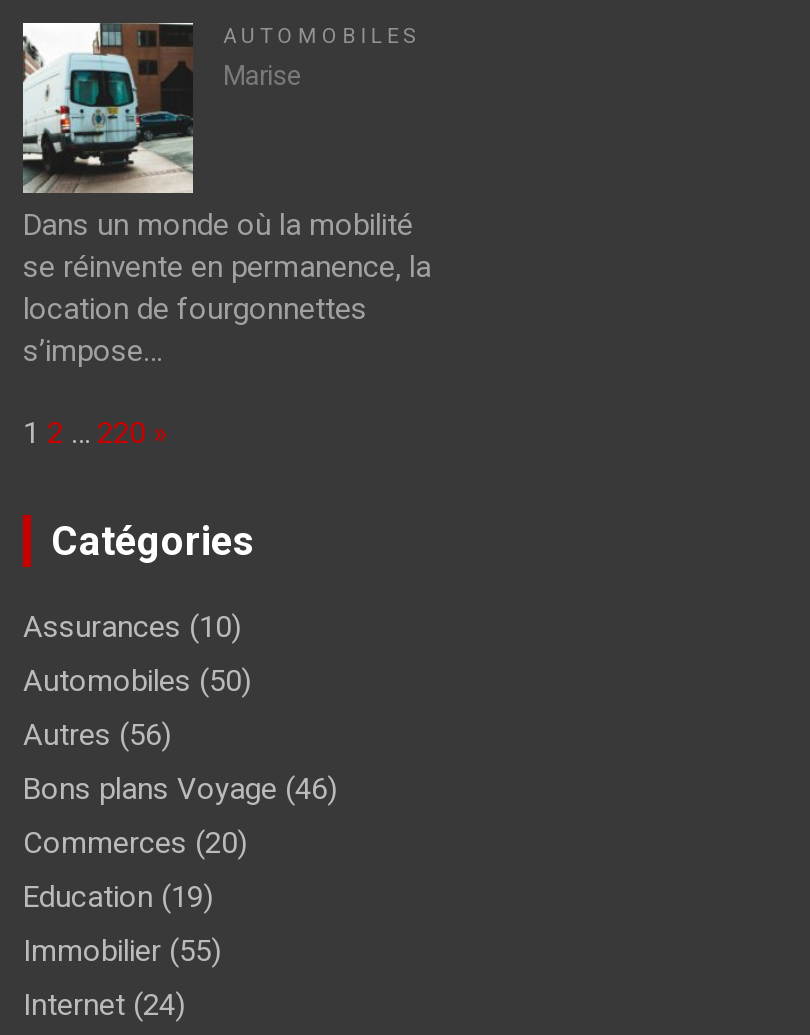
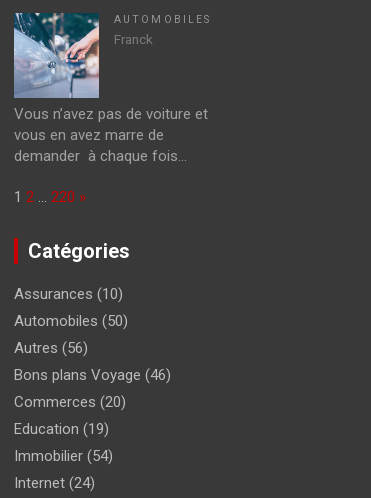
- [image]
- Marise
+ [image]
+ Franck

- Dans un monde où la mobilité
- se réinvente en permanence, la
- location de fourgonnettes
- s’impose…
+ Vous n’avez pas de voiture et
+ vous en avez marre de
+ demander à chaque fois…

- Immobilier (55)
+ Immobilier (54)
